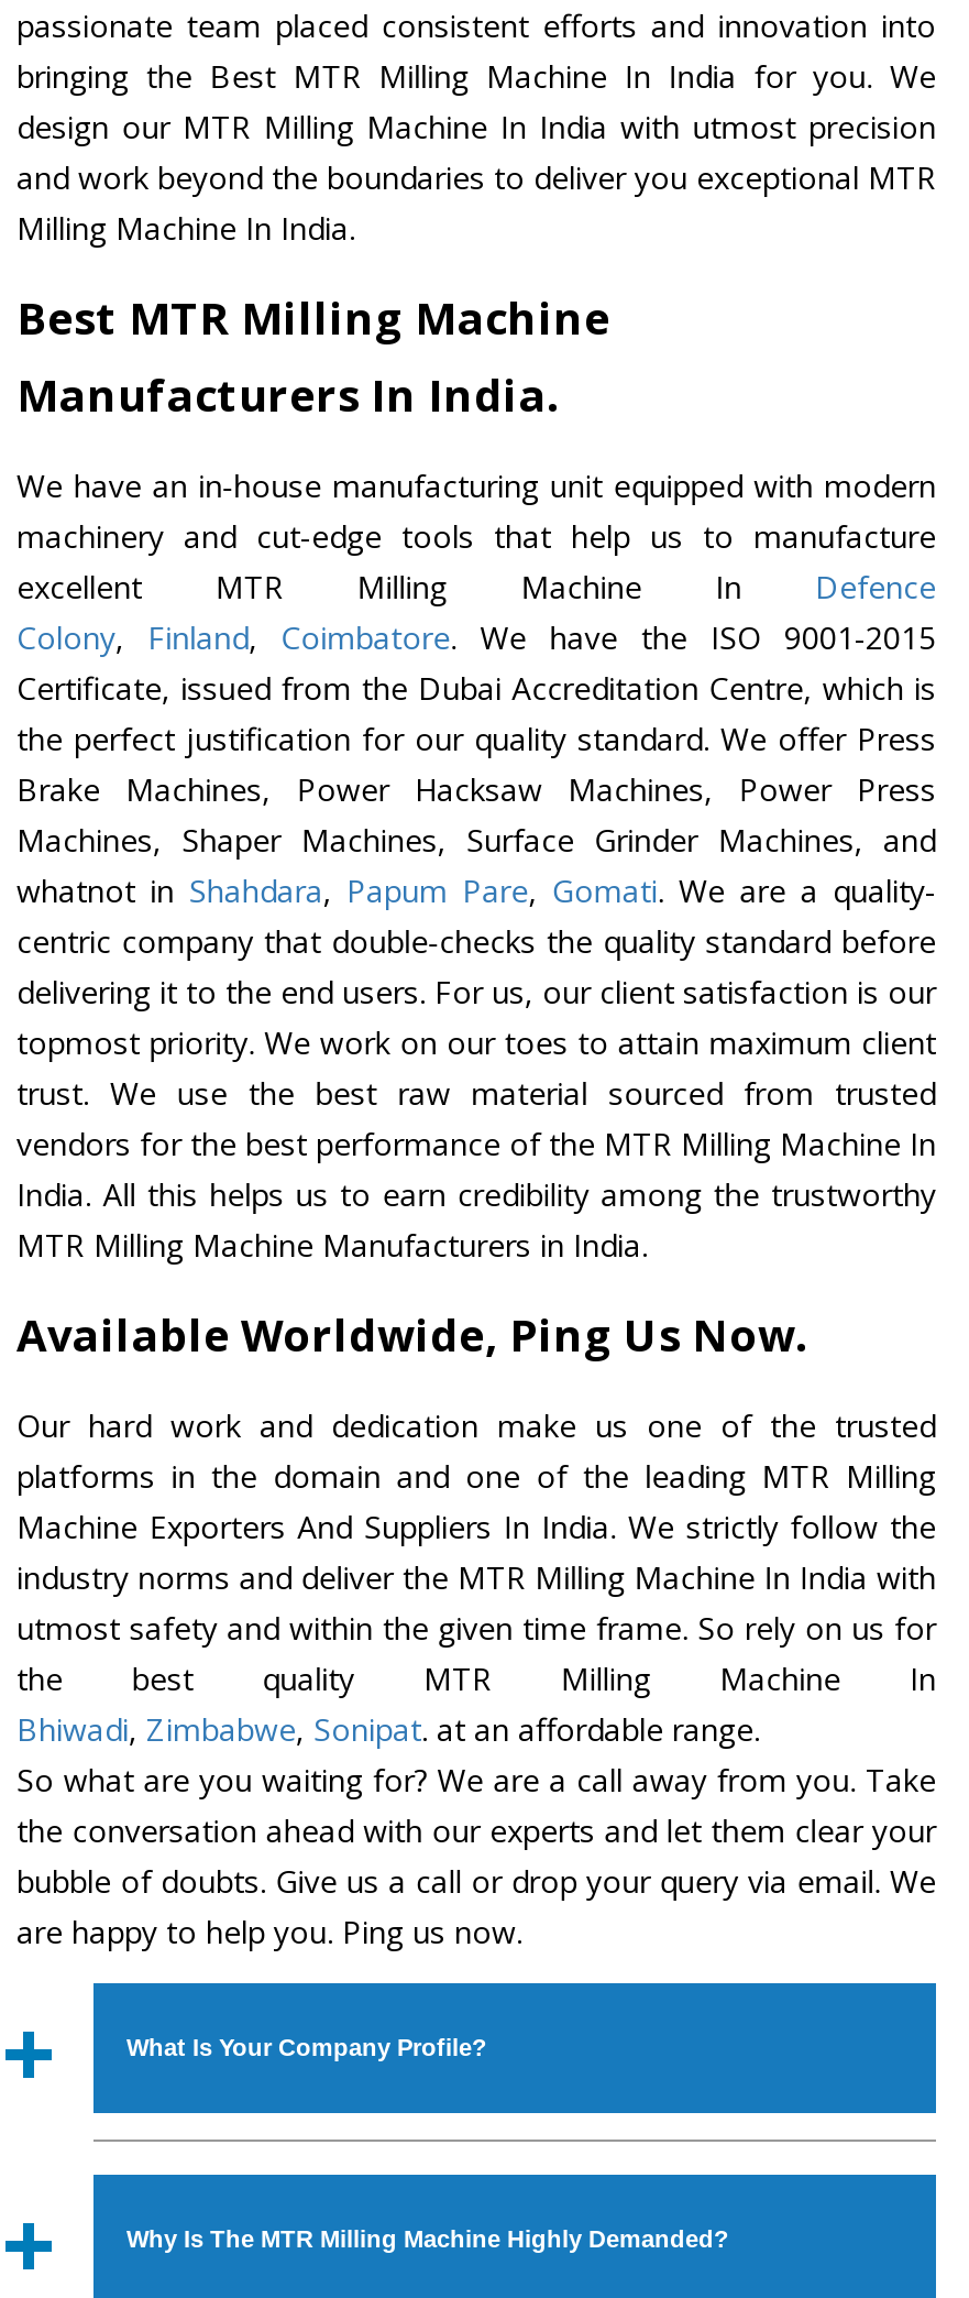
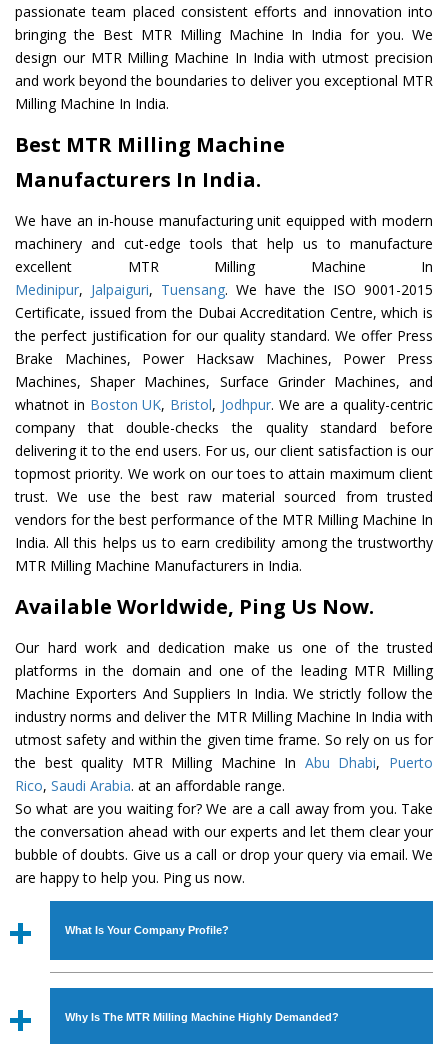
- excellent MTR Milling Machine In Defence
- Colony, Finland, Coimbatore. We have the ISO 9001-2015
+ excellent MTR Milling Machine In
+ Medinipur, Jalpaiguri, Tuensang. We have the ISO 9001-2015

- whatnot in Shahdara, Papum Pare, Gomati. We are a quality-
- centric company that double-checks the quality standard before
+ whatnot in Boston UK, Bristol, Jodhpur. We are a quality-centric
+ company that double-checks the quality standard before

- the best quality MTR Milling Machine In
- Bhiwadi, Zimbabwe, Sonipat. at an affordable range.
+ the best quality MTR Milling Machine In Abu Dhabi, Puerto
+ Rico, Saudi Arabia. at an affordable range.
